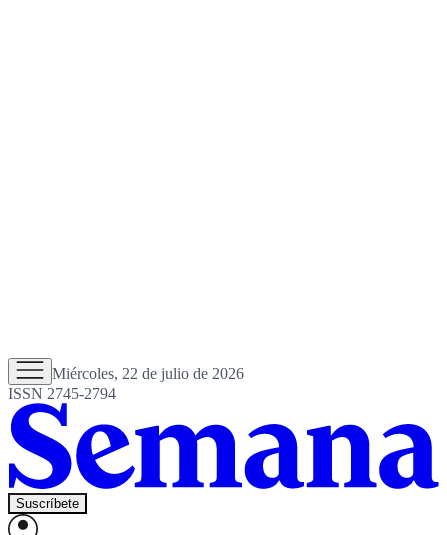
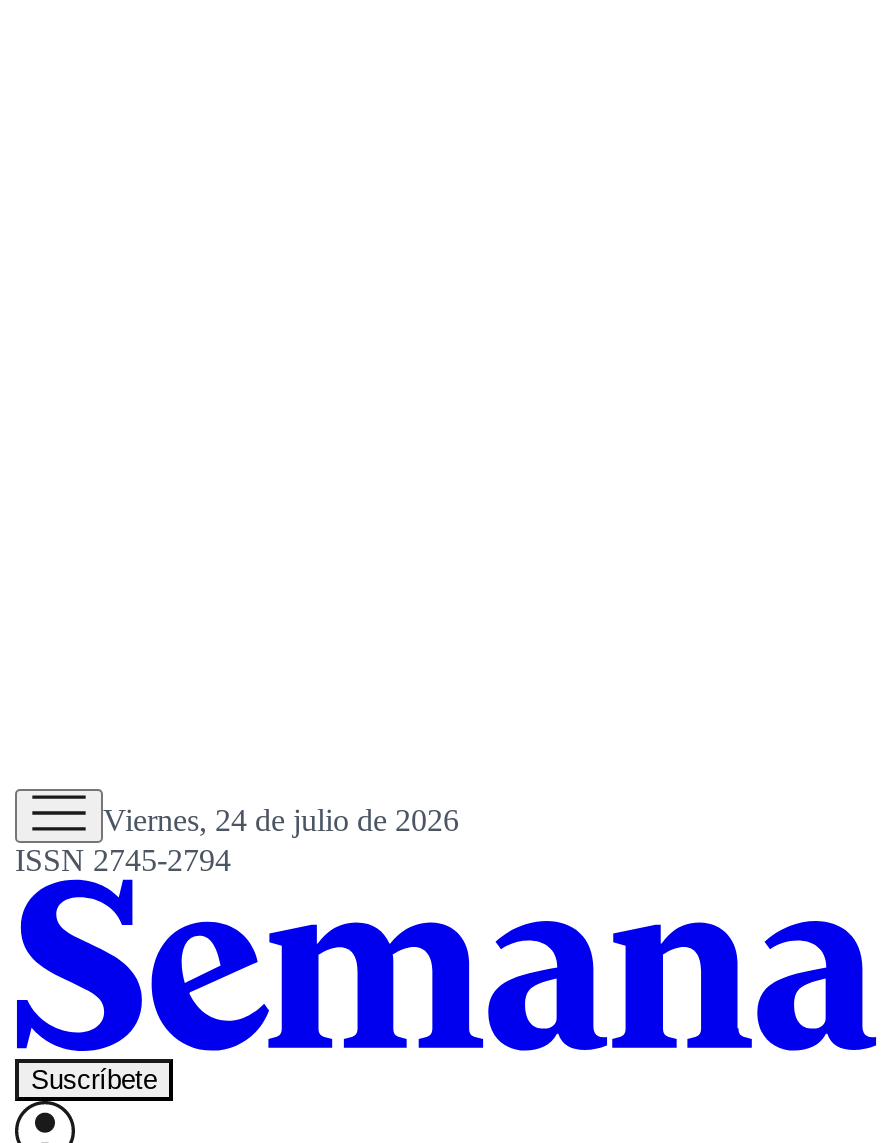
- Miércoles, 22 de julio de 2026
+ Viernes, 24 de julio de 2026
